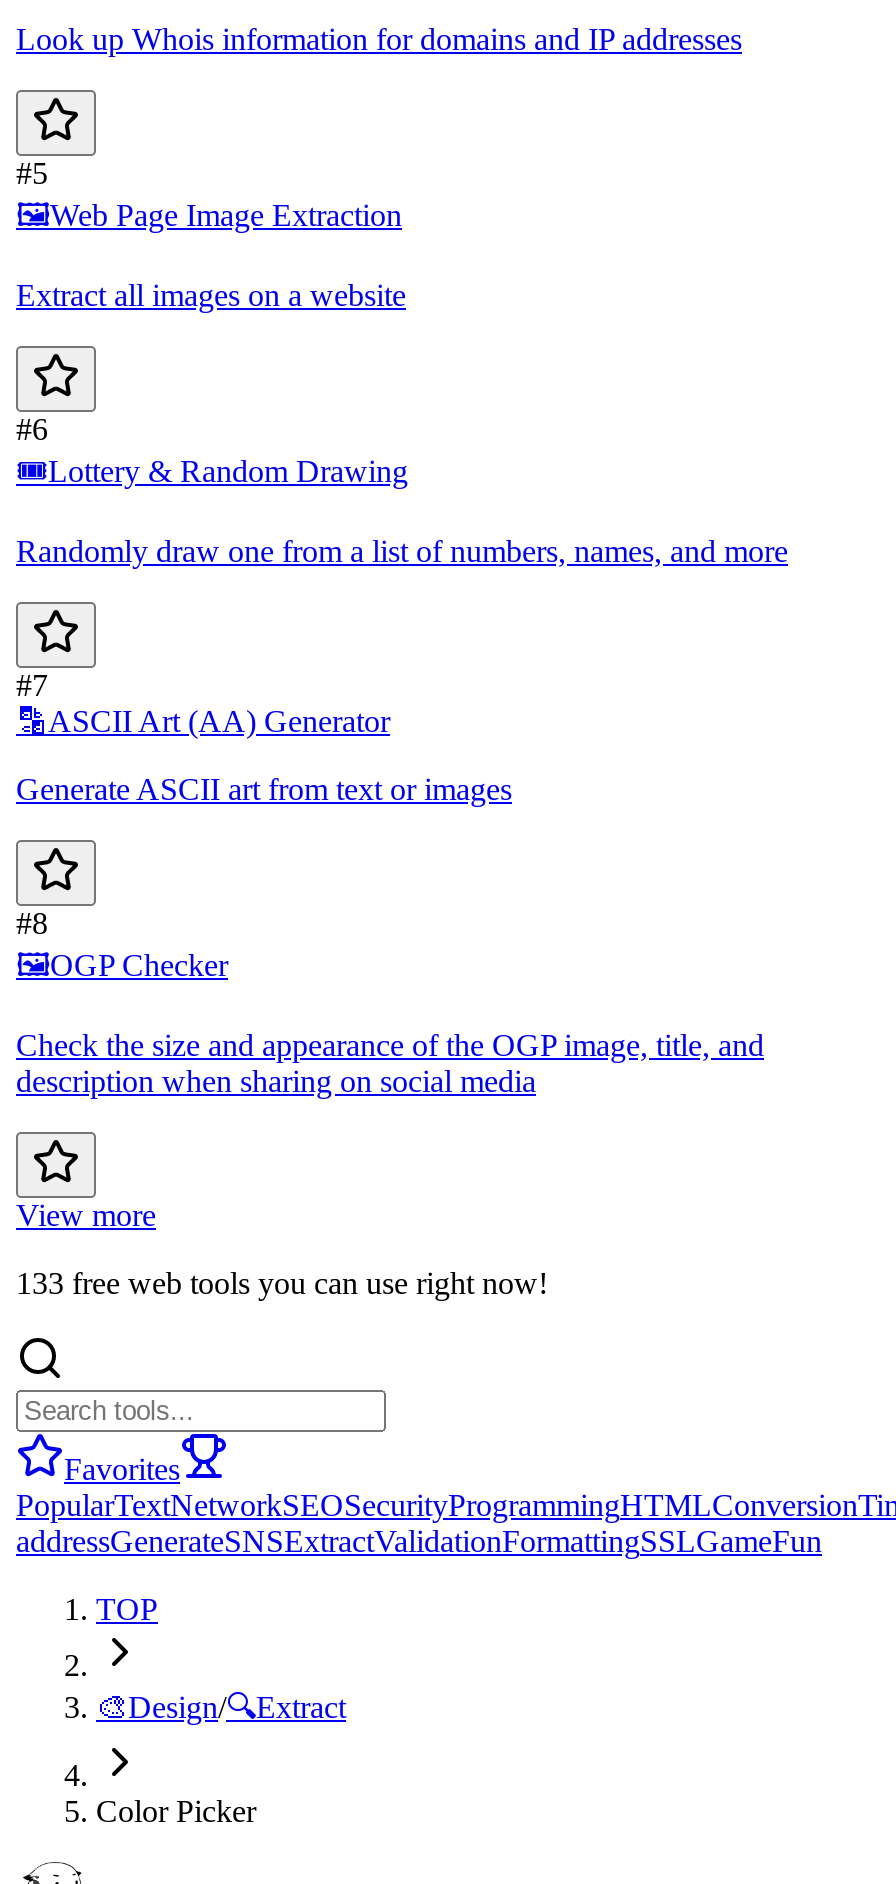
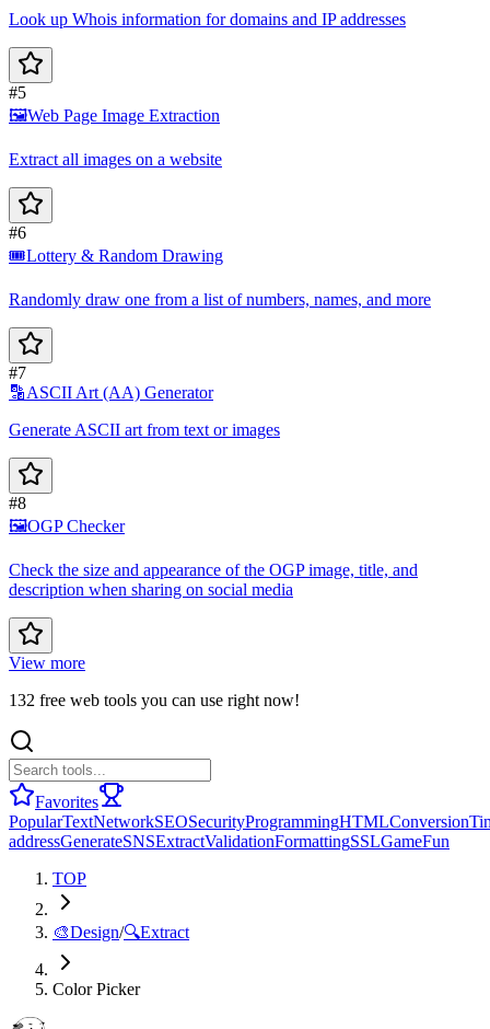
- 133 free web tools you can use right now!
+ 132 free web tools you can use right now!
